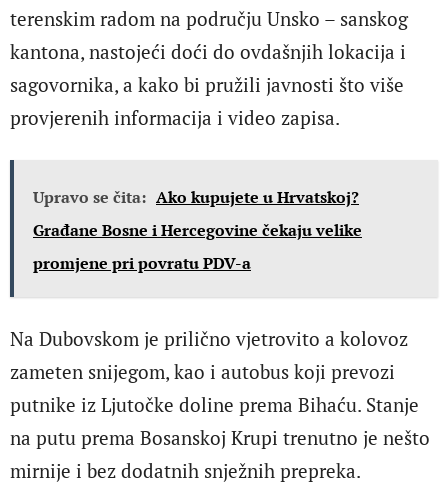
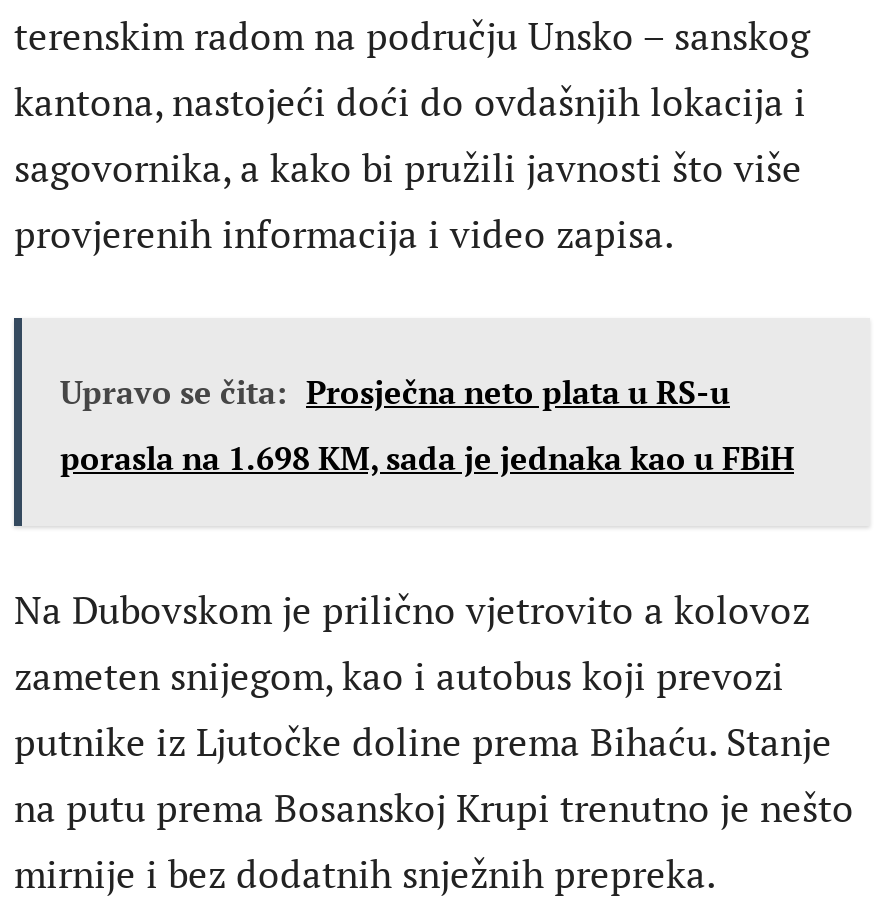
- Upravo se čita: Ako kupujete u Hrvatskoj?
- Građane Bosne i Hercegovine čekaju velike
- promjene pri povratu PDV-a
+ Upravo se čita: Prosječna neto plata u RS-u
+ porasla na 1.698 KM, sada je jednaka kao u FBiH
